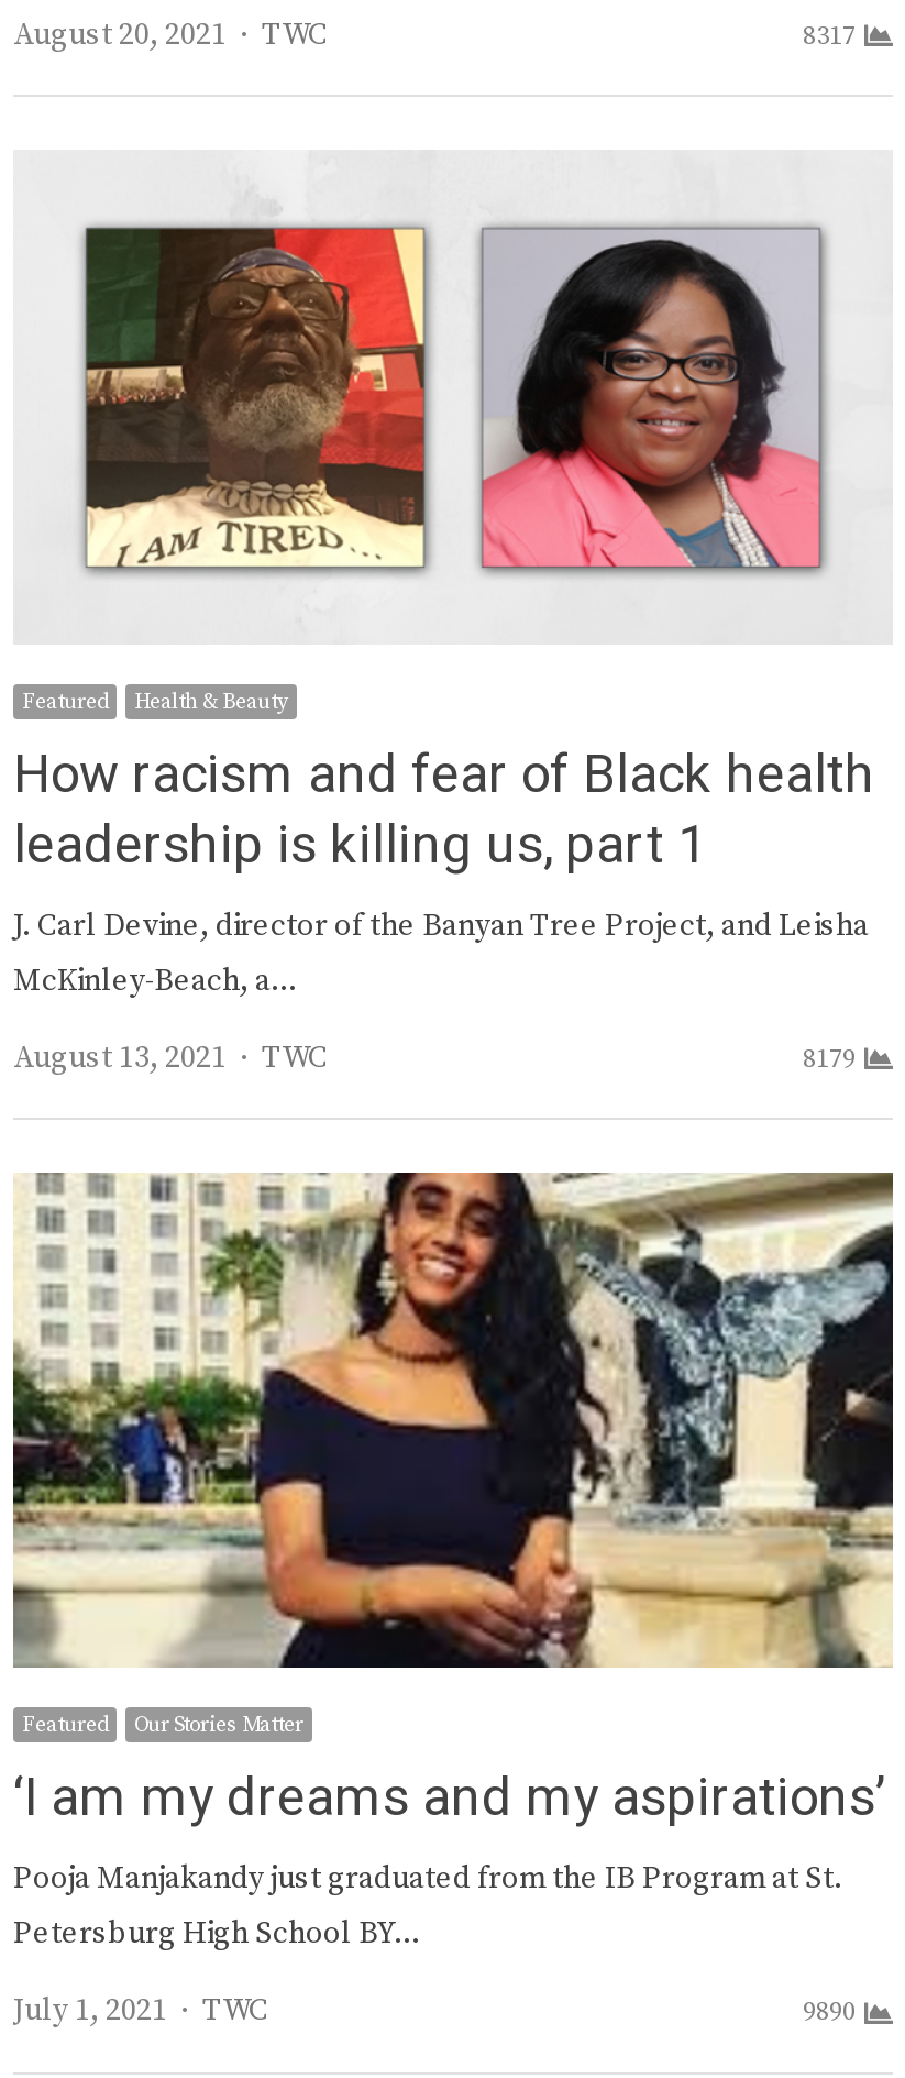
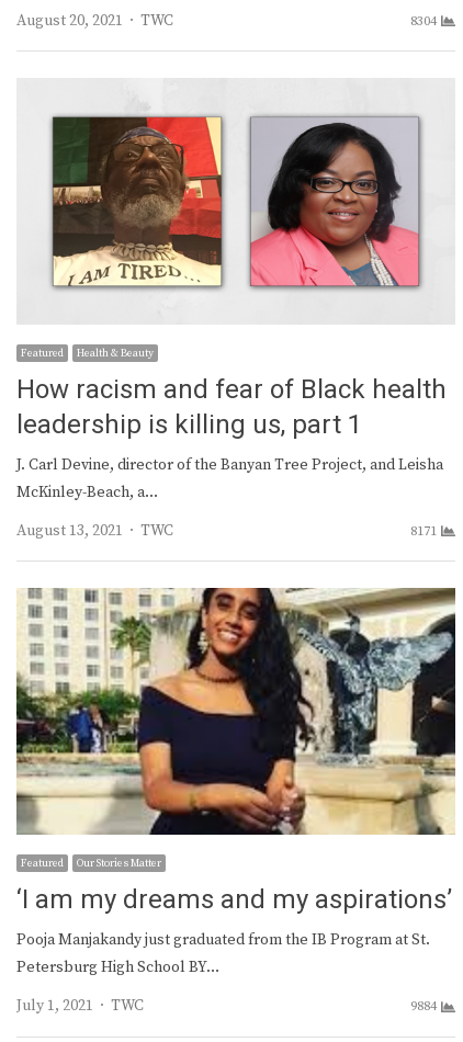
- 8317
+ 8304

- 8179
+ 8171

- 9890
+ 9884
